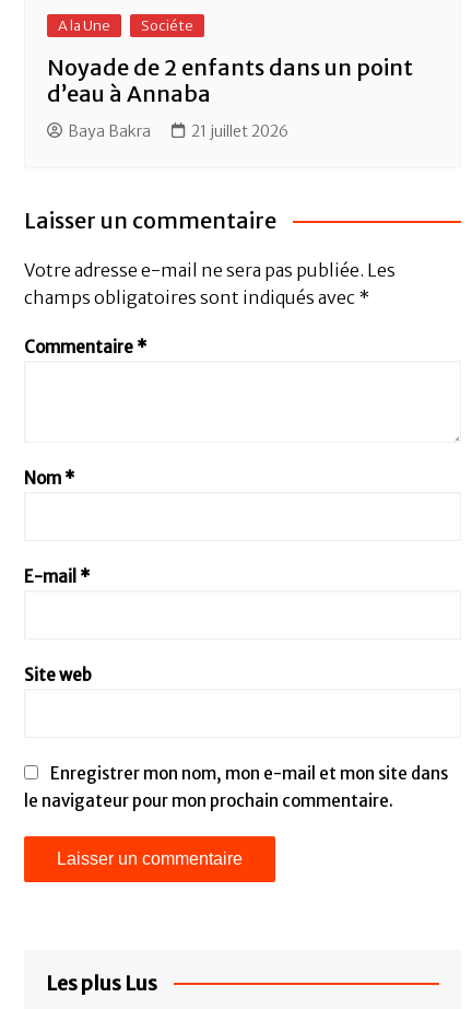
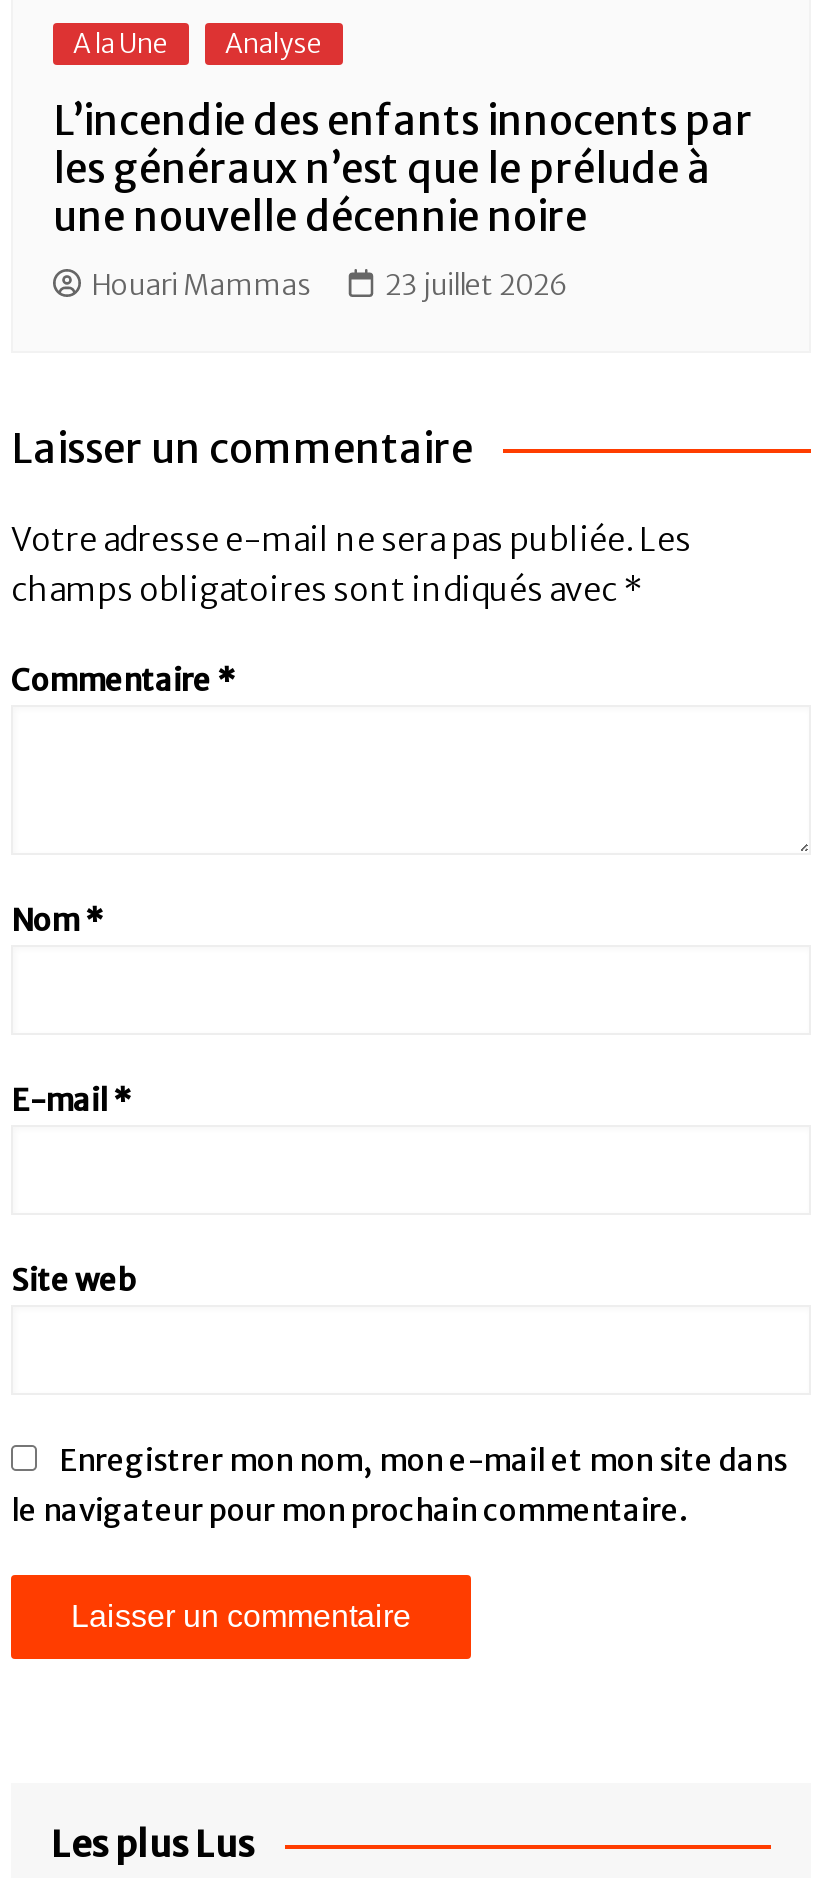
- Sociéte
+ Analyse

- Noyade de 2 enfants dans un point
- d’eau à Annaba
+ L’incendie des enfants innocents par
+ les généraux n’est que le prélude à
+ une nouvelle décennie noire

- Baya Bakra
- 21 juillet 2026
+ Houari Mammas
+ 23 juillet 2026
